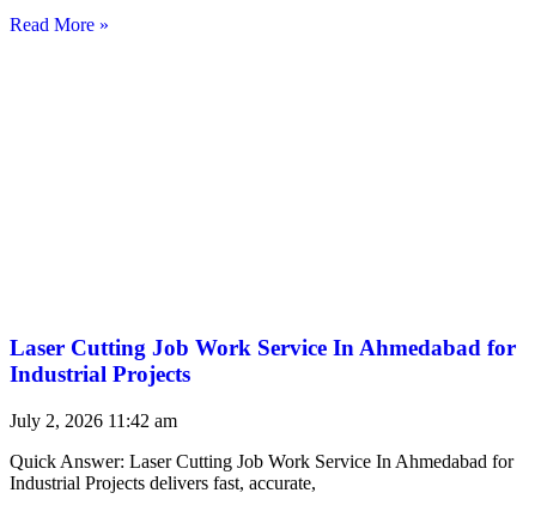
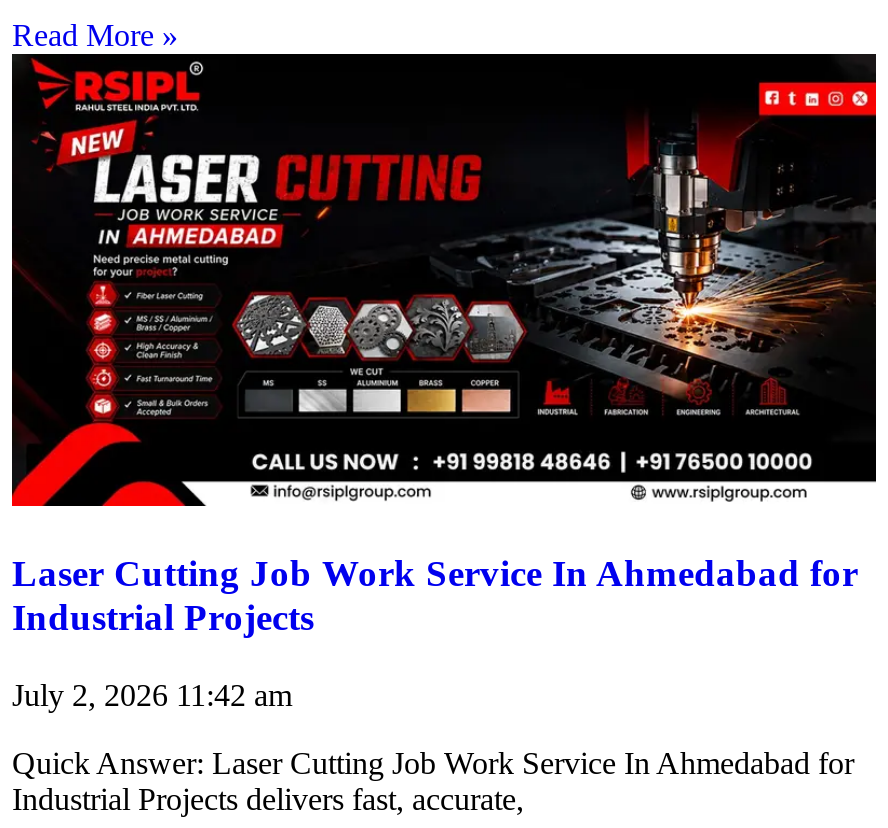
+ [image]
